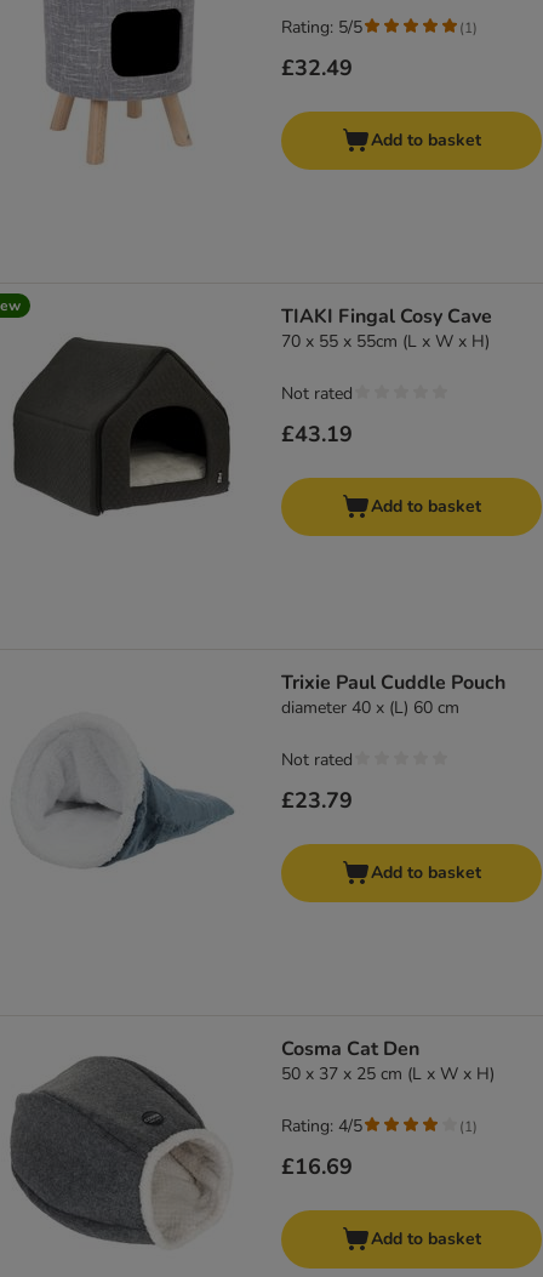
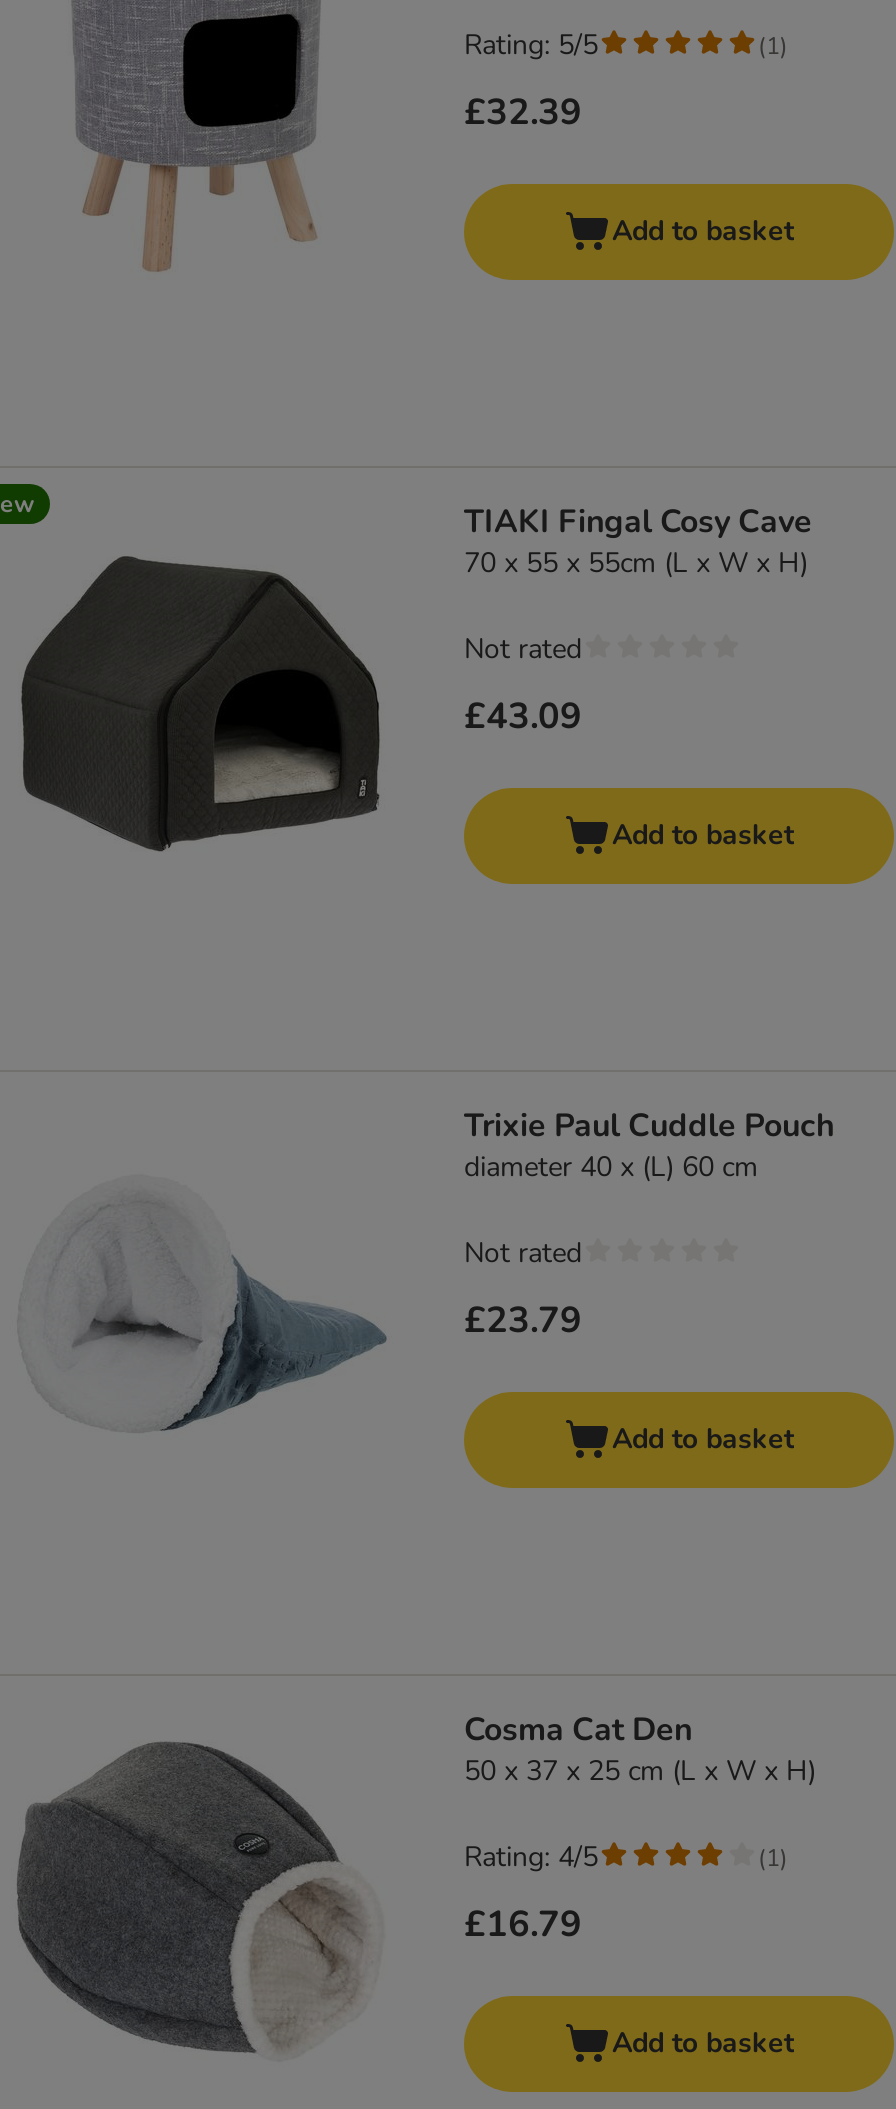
- £32.49
+ £32.39

- £43.19
+ £43.09

- £16.69
+ £16.79
